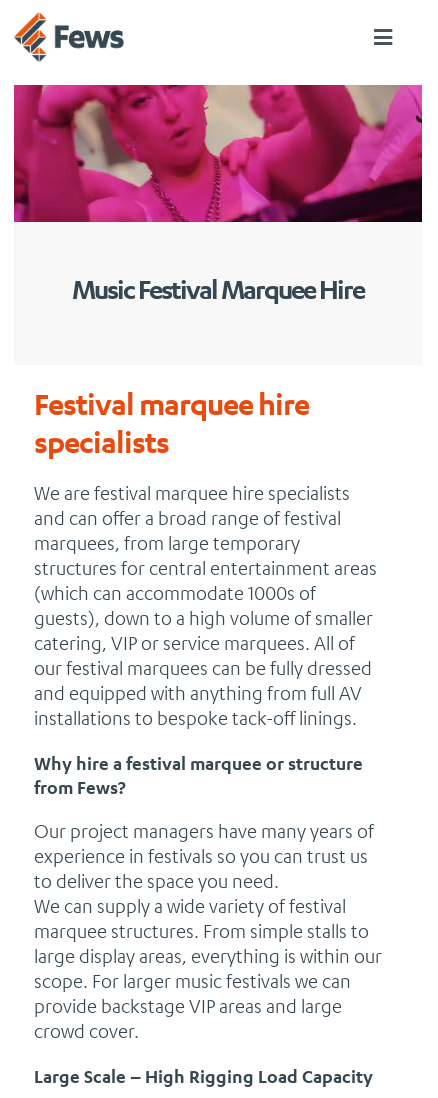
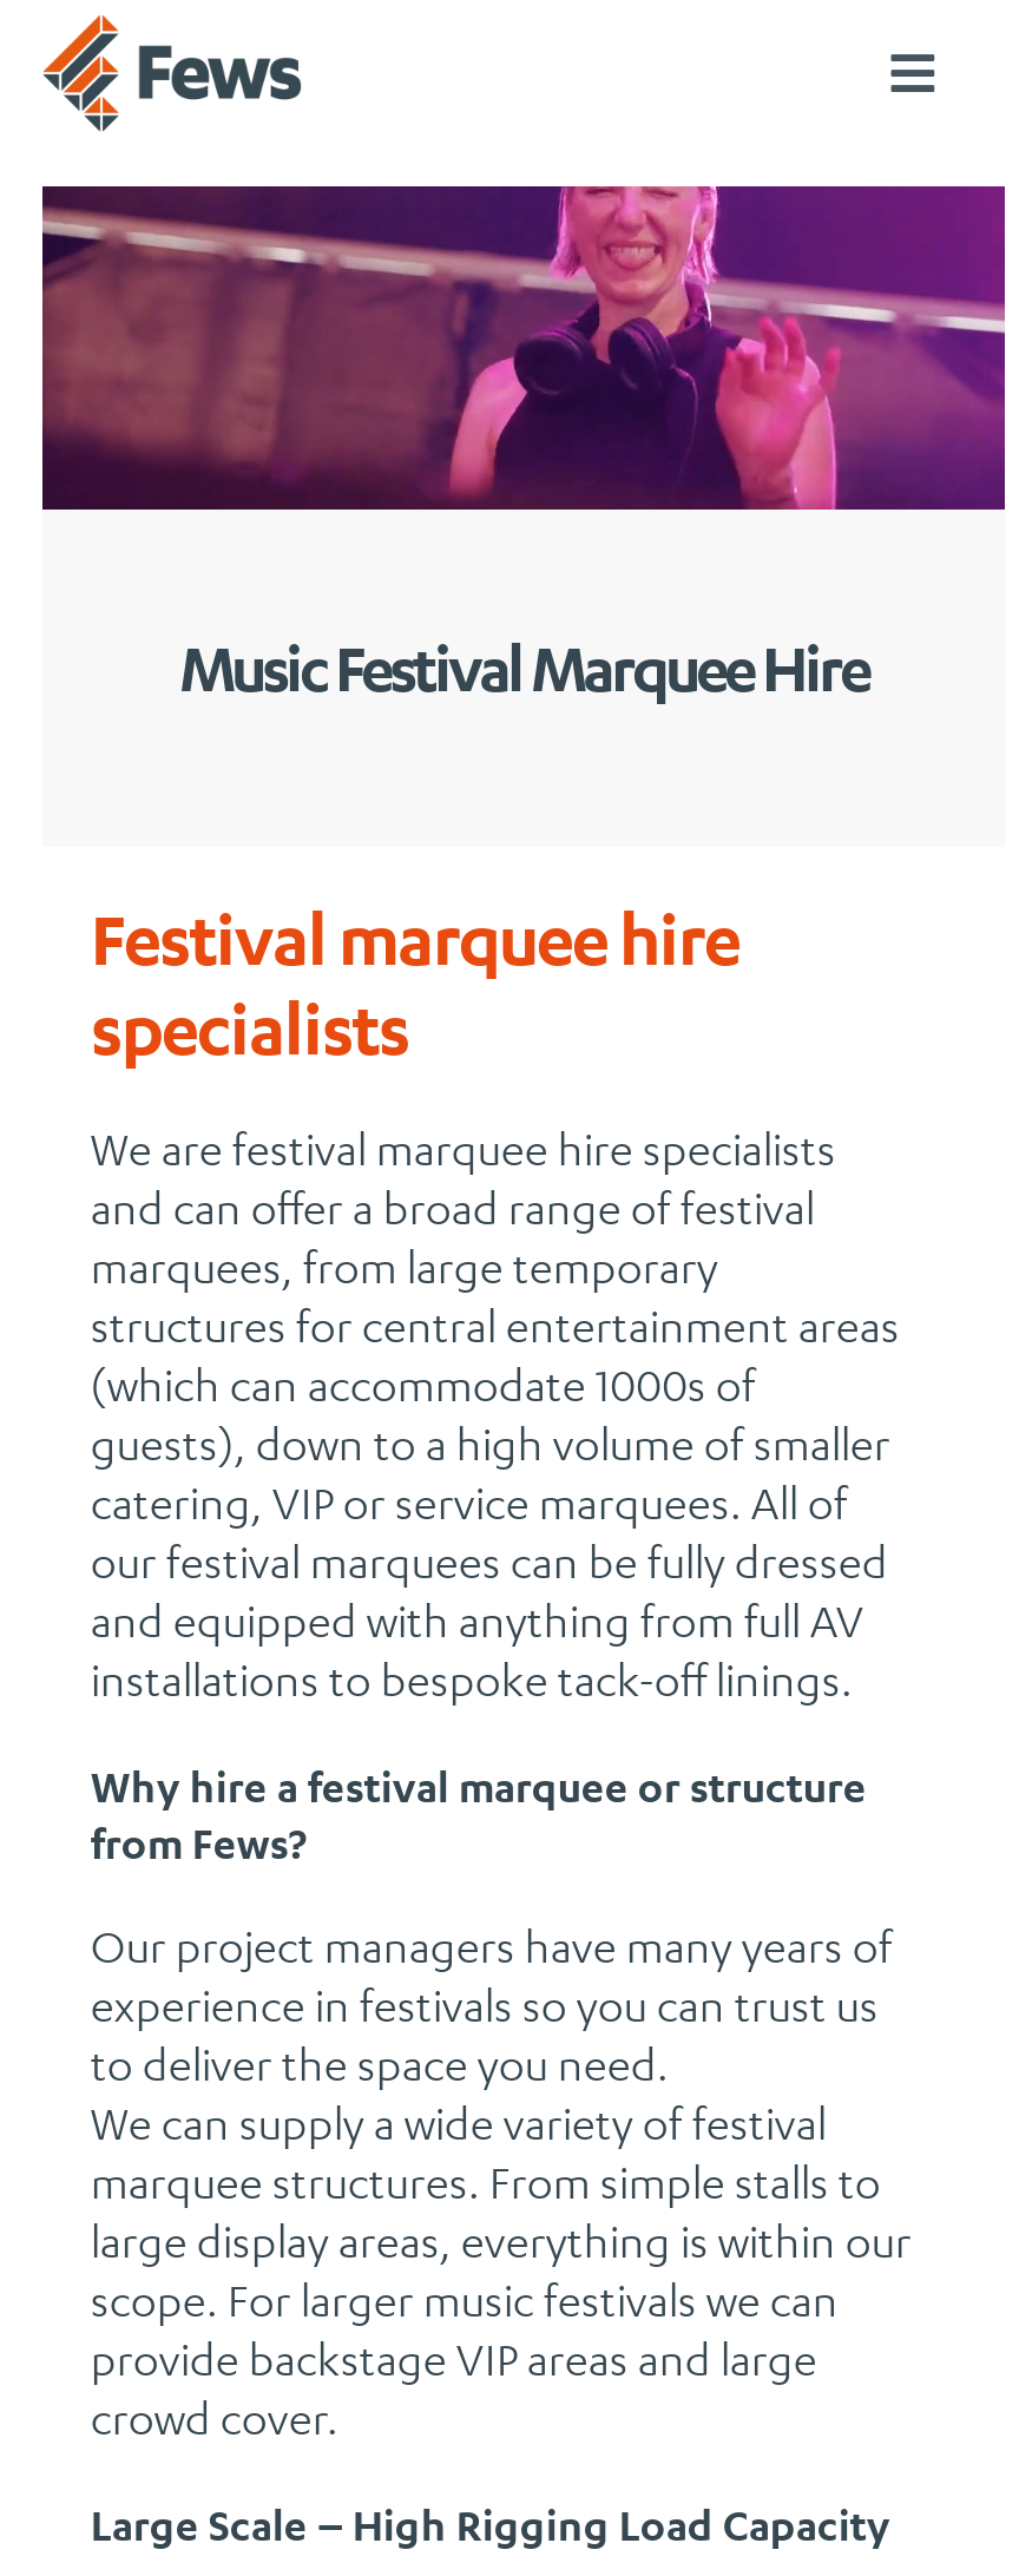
- [image]
+ [image]
